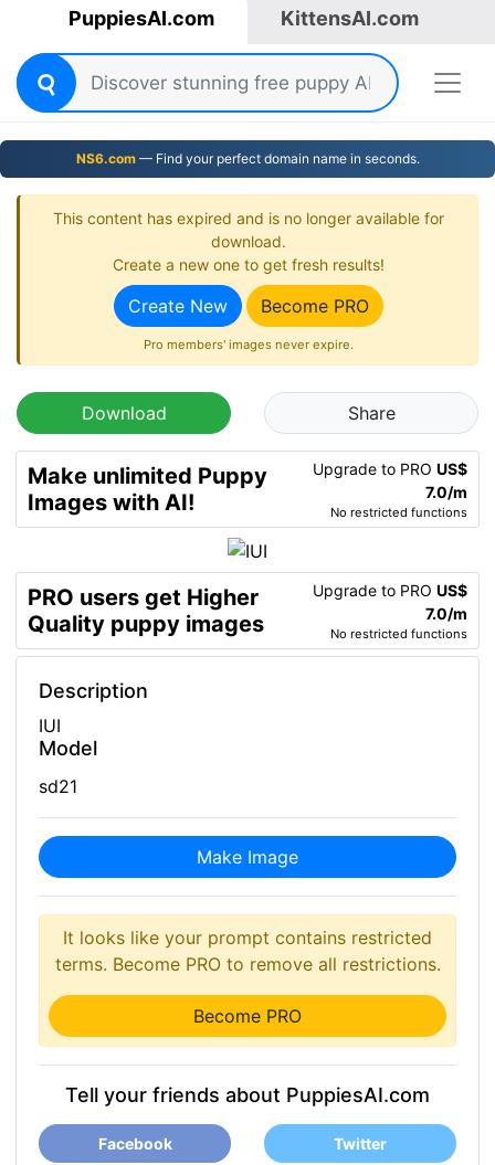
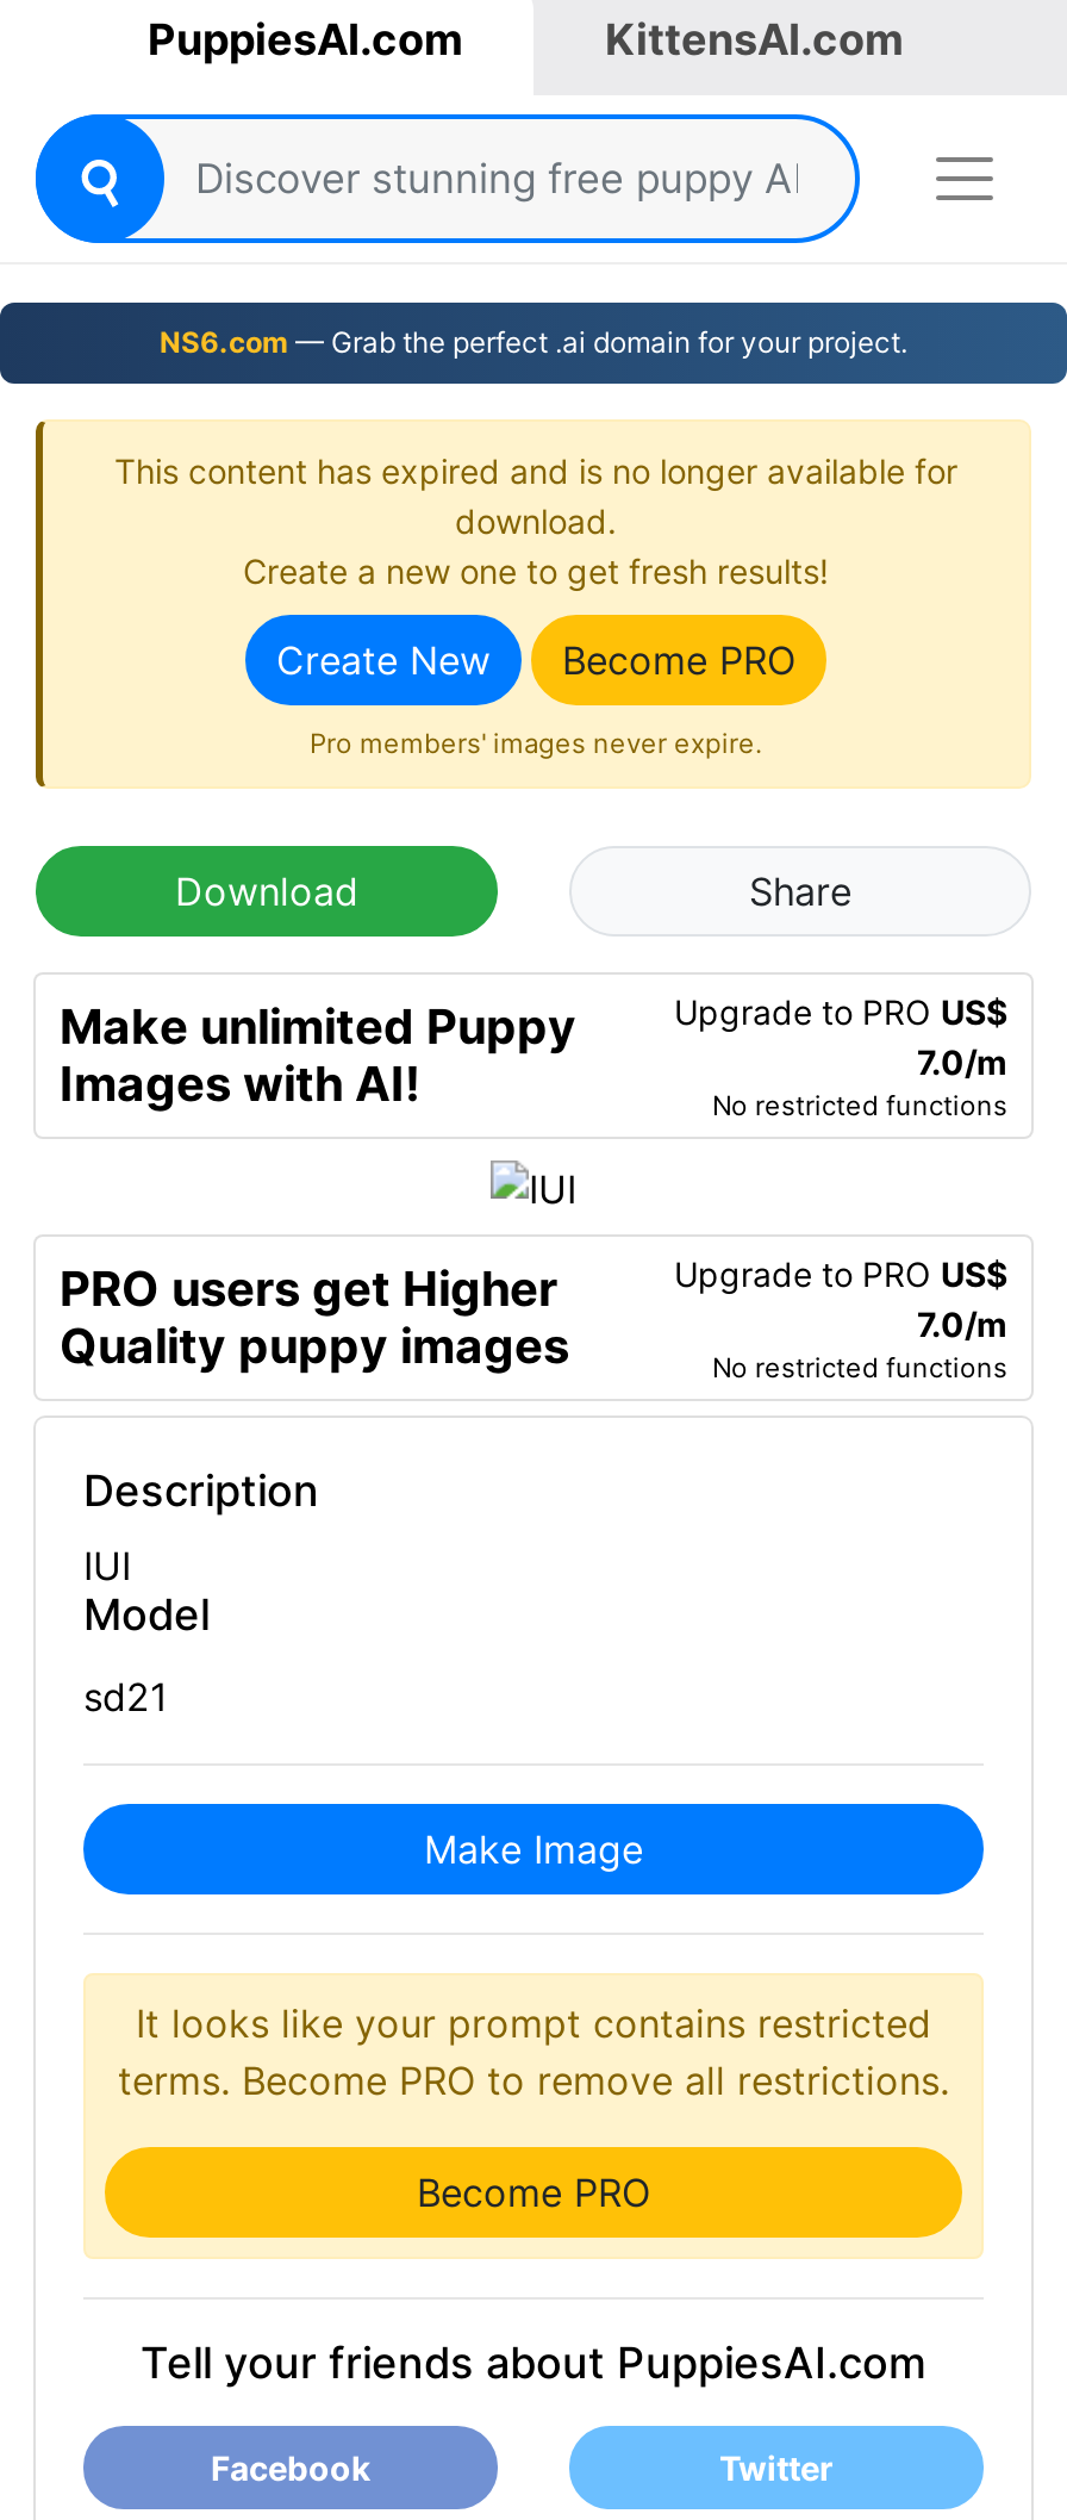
- NS6.com — Find your perfect domain name in seconds.
+ NS6.com — Grab the perfect .ai domain for your project.
